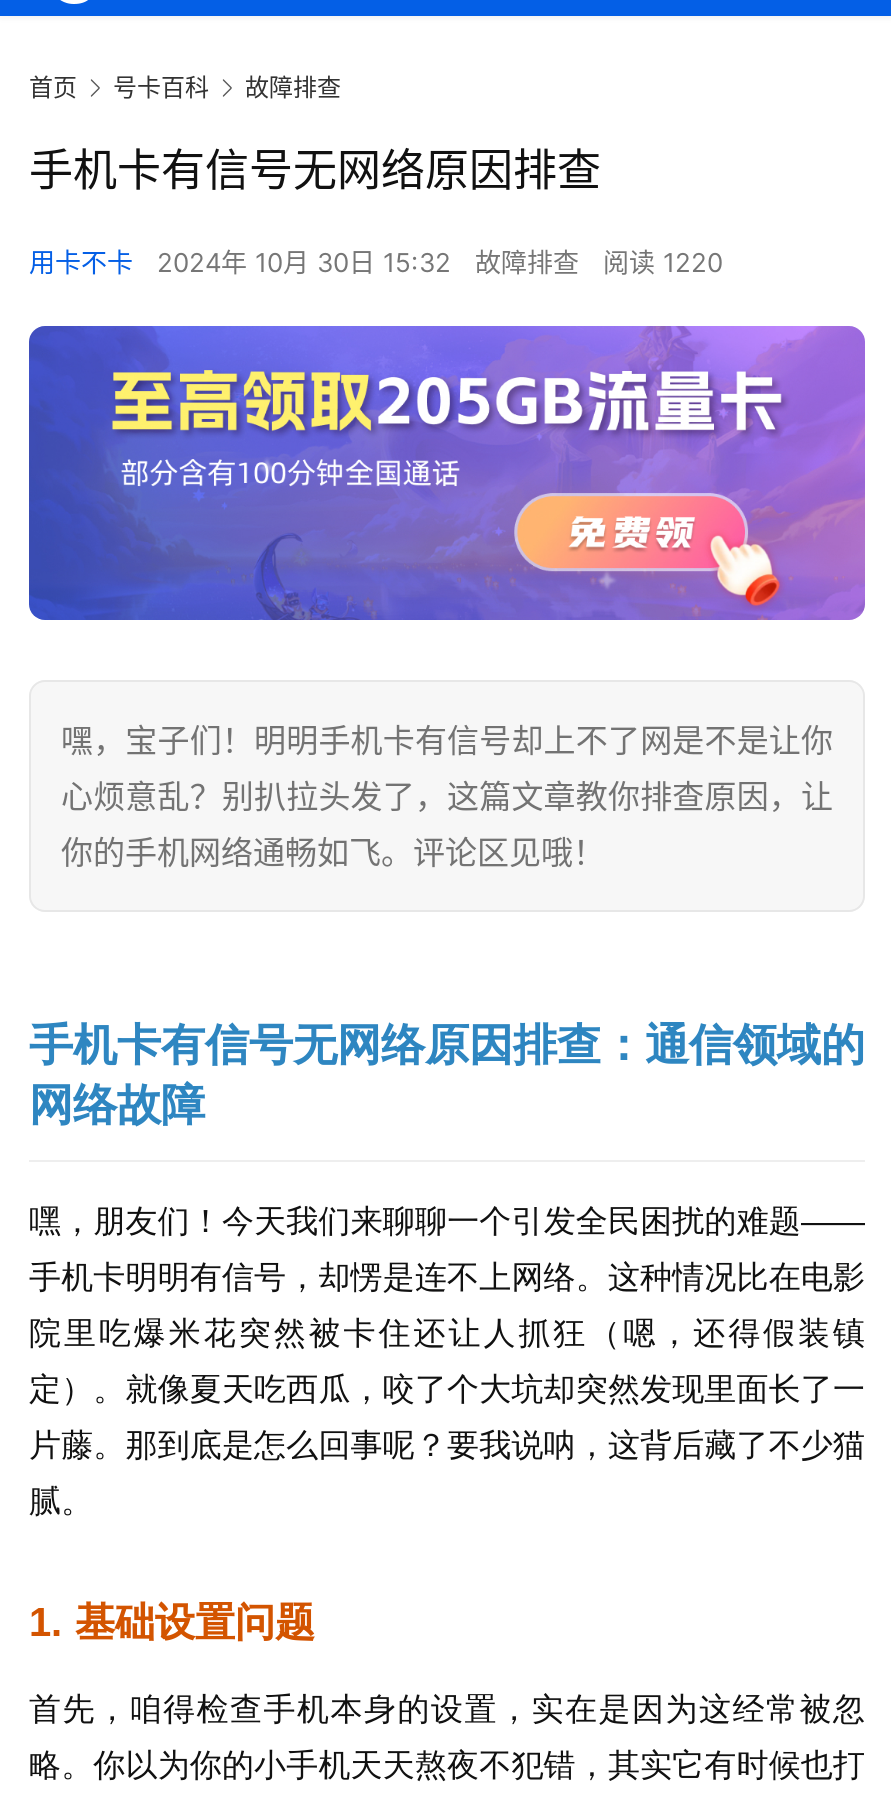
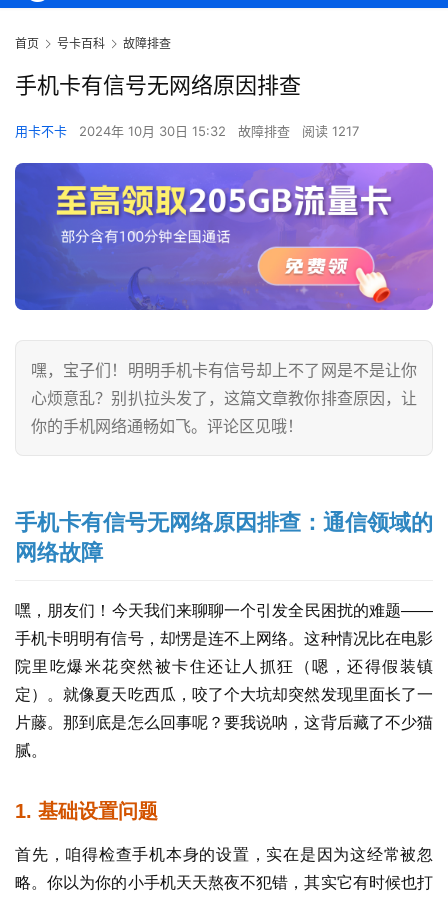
- 用卡不卡 2024年 10月 30日 15:32 故障排查 阅读 1220
+ 用卡不卡 2024年 10月 30日 15:32 故障排查 阅读 1217
